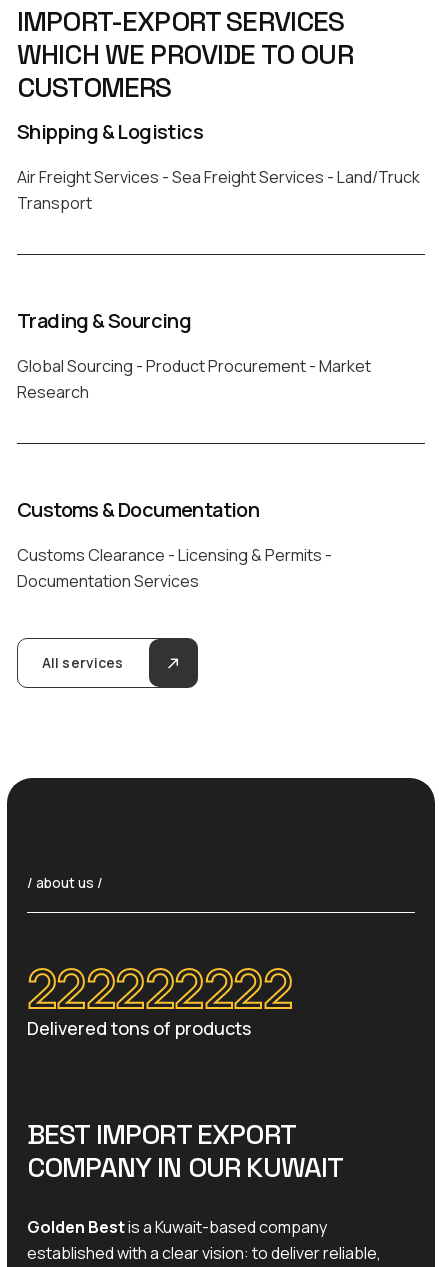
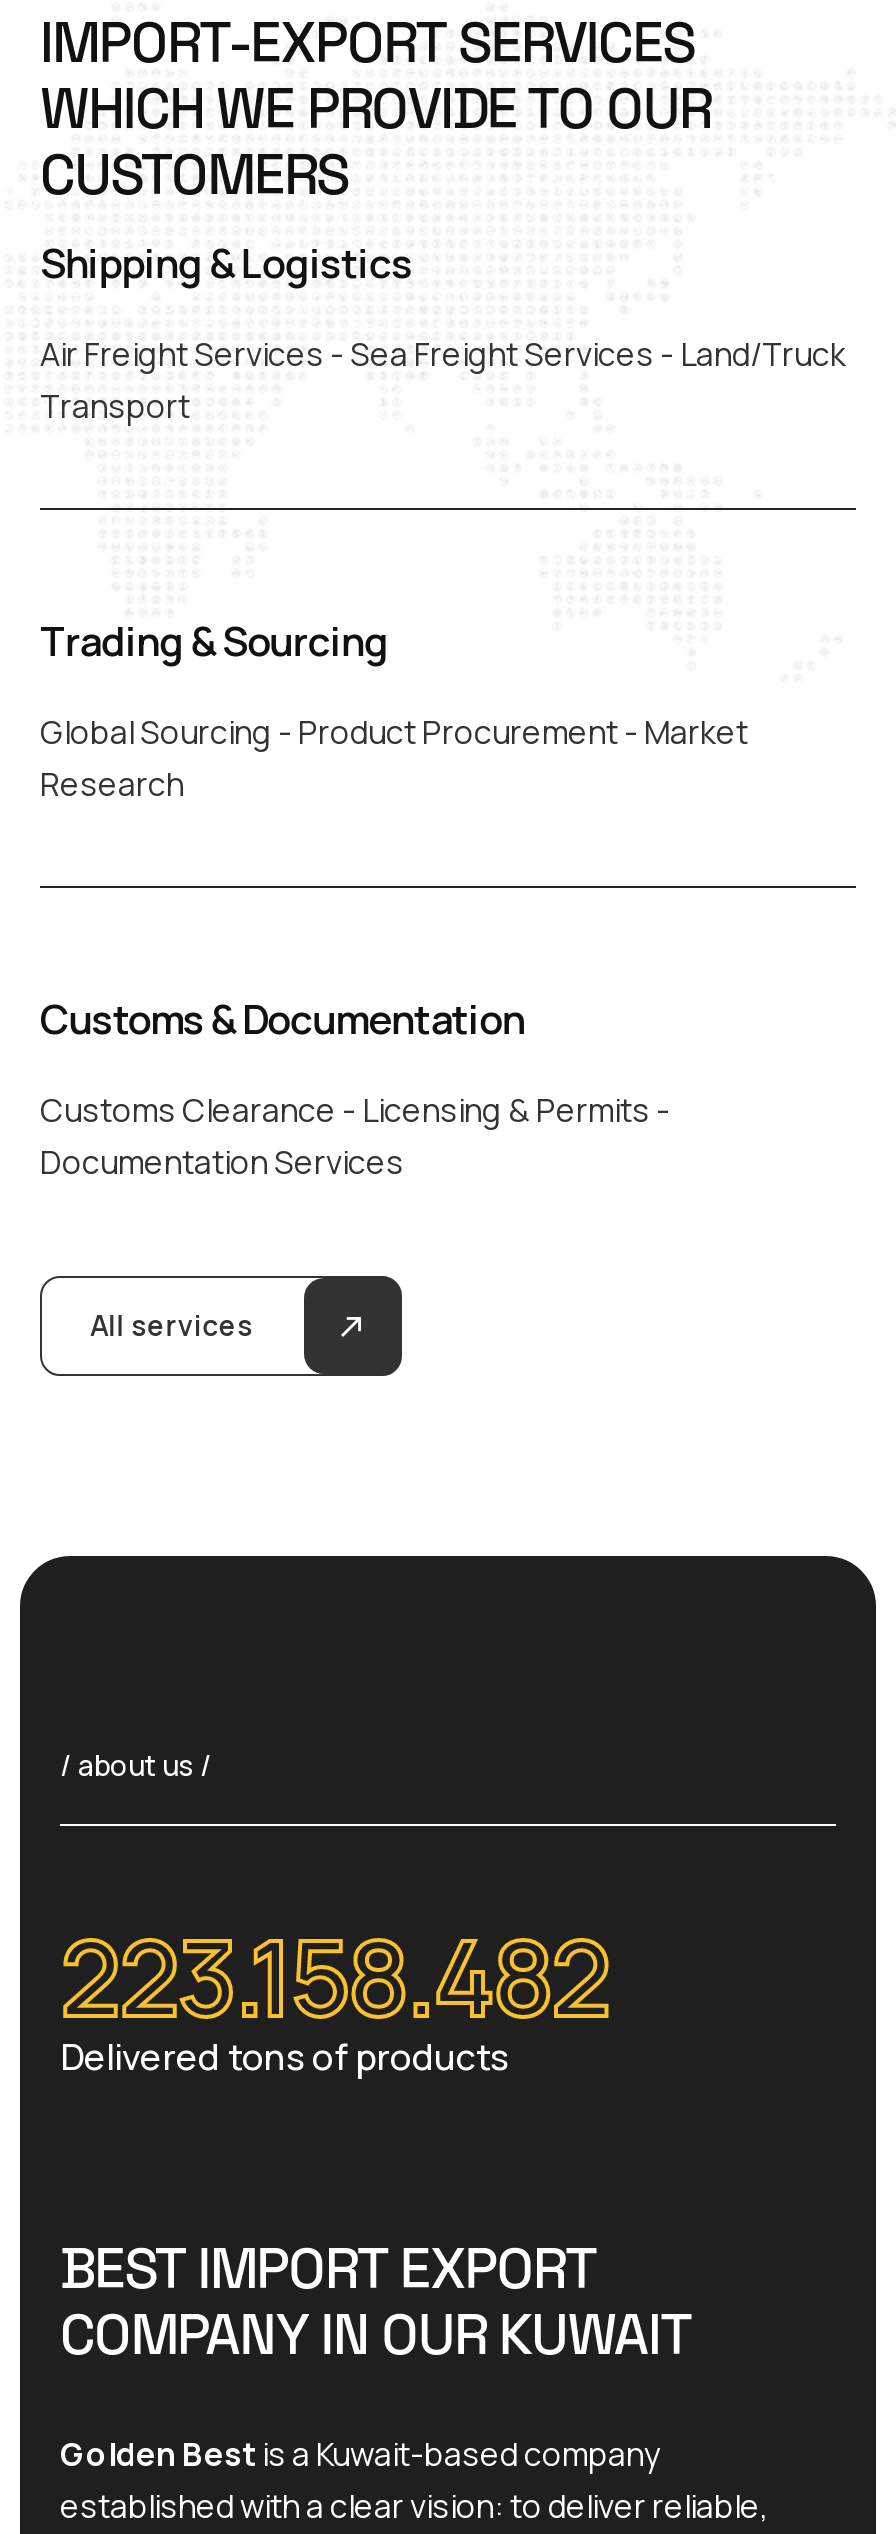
- 222222222
+ 223.158.482
